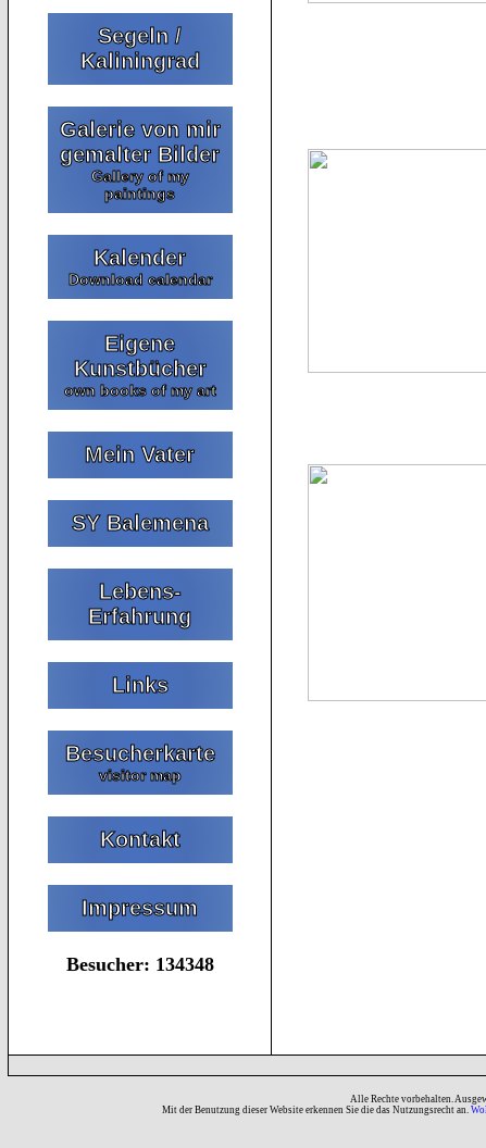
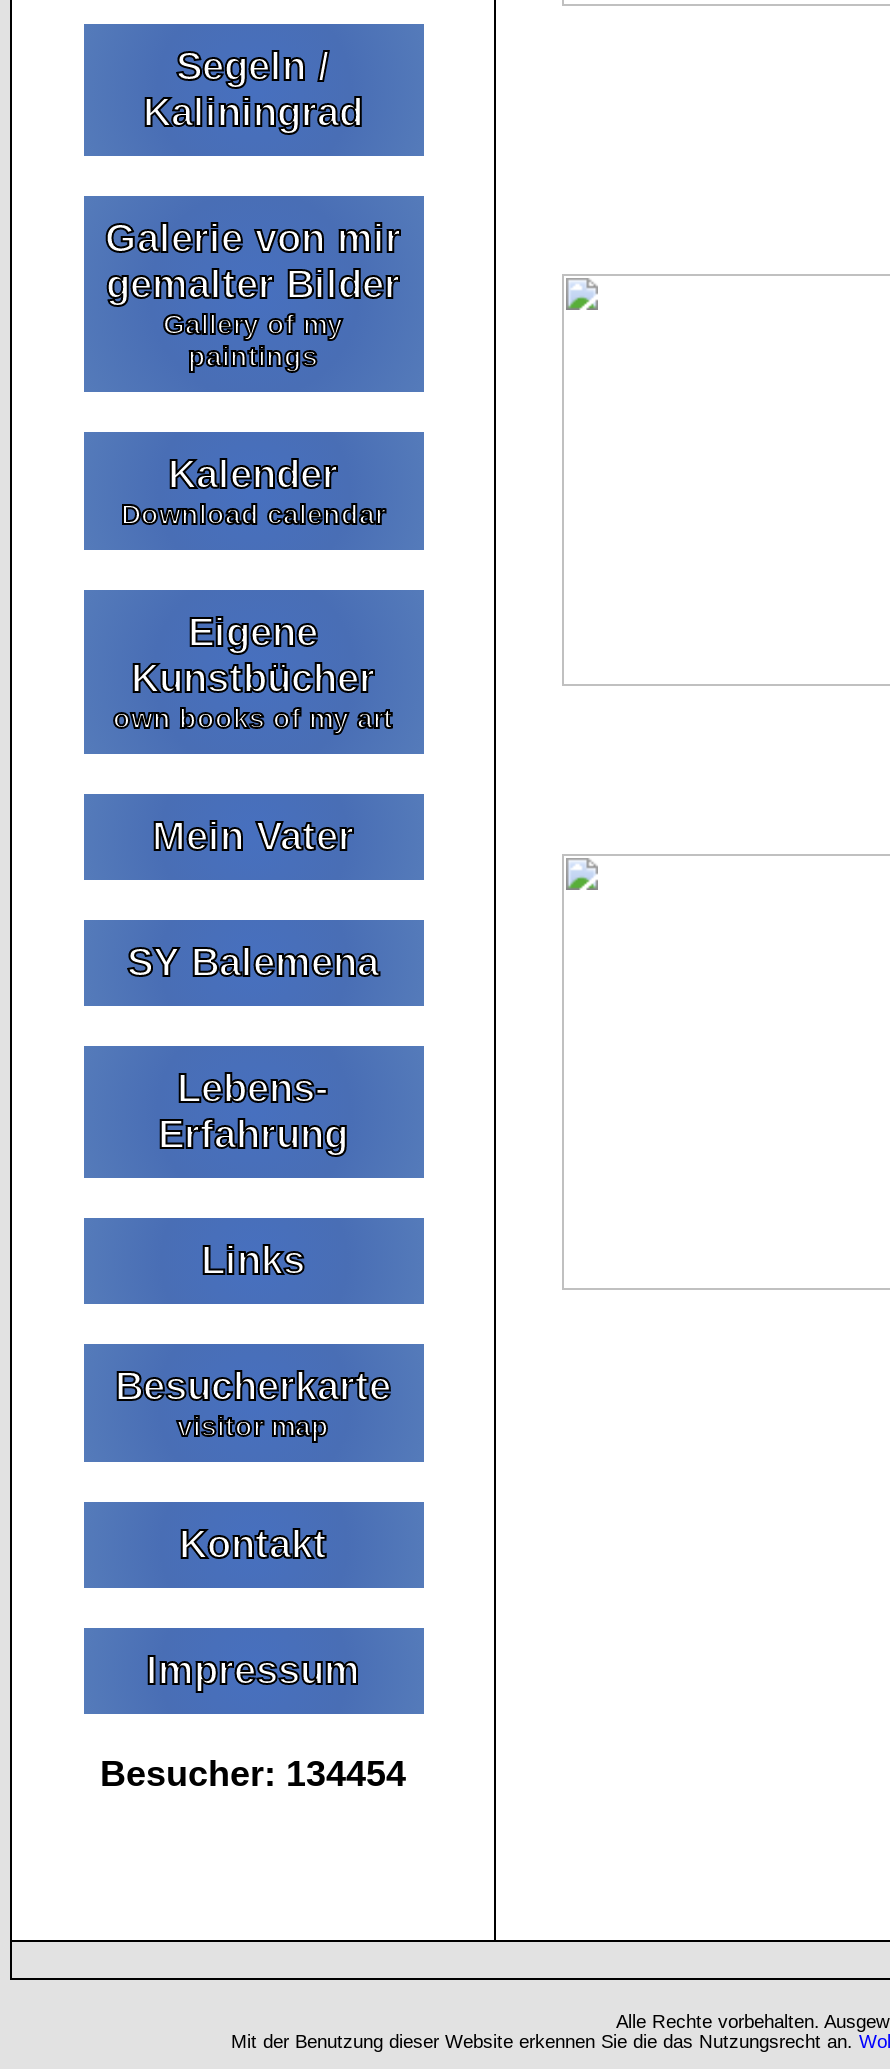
- Besucher: 134348
+ Besucher: 134454
